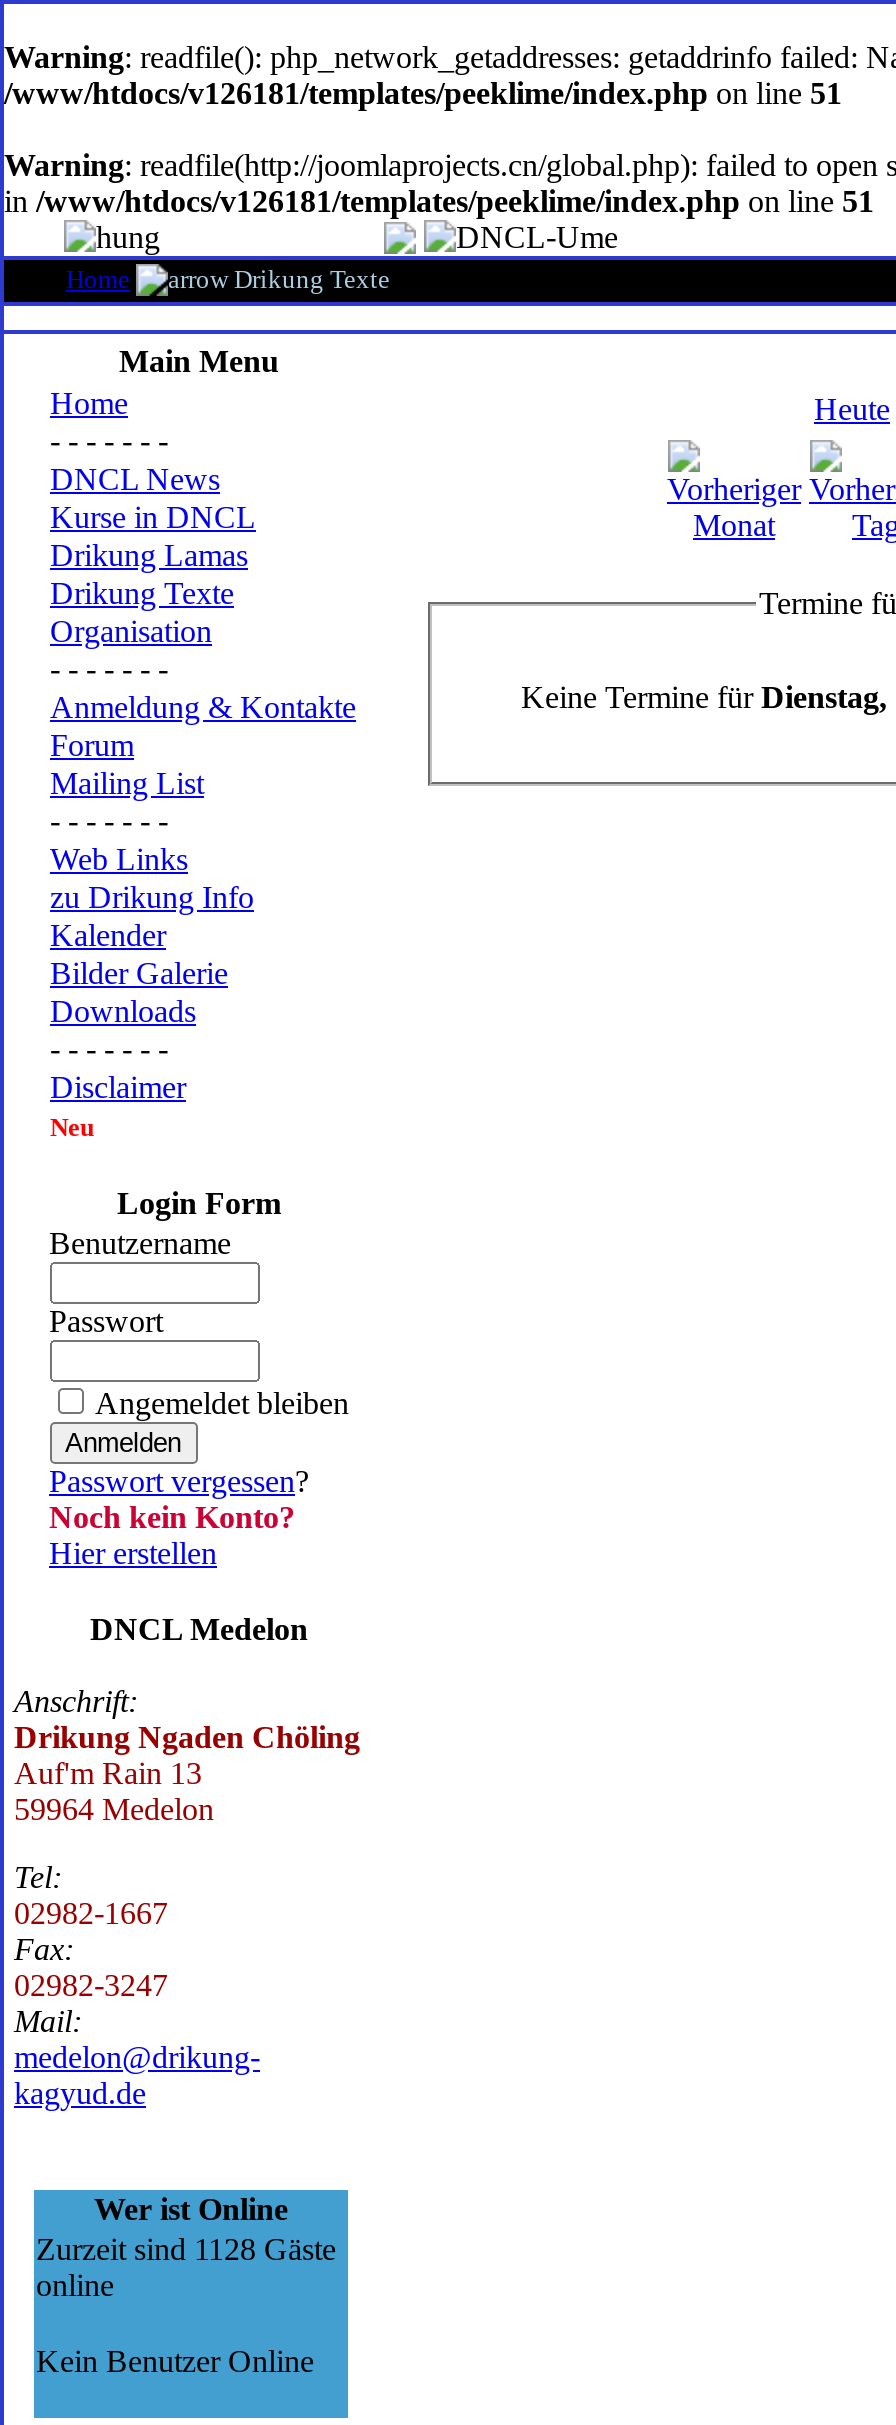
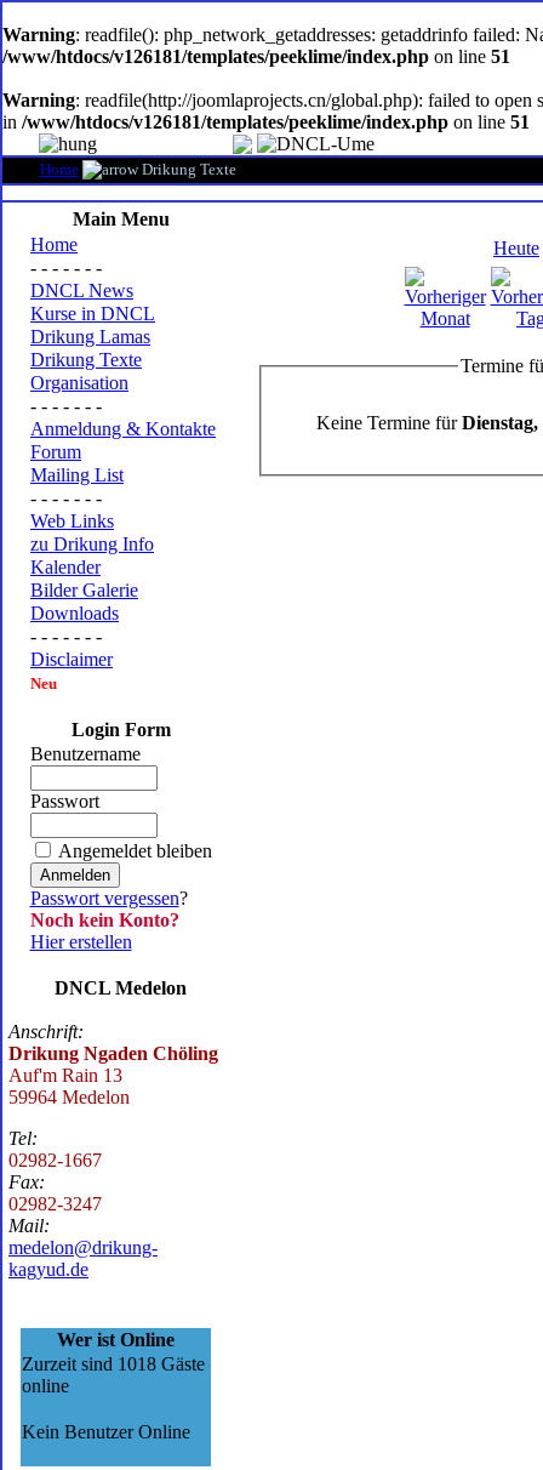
- Zurzeit sind 1128 Gäste
+ Zurzeit sind 1018 Gäste
